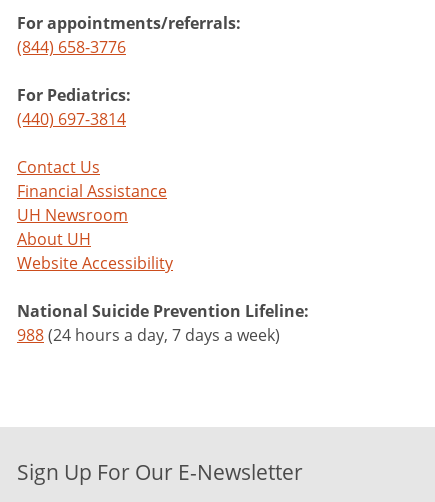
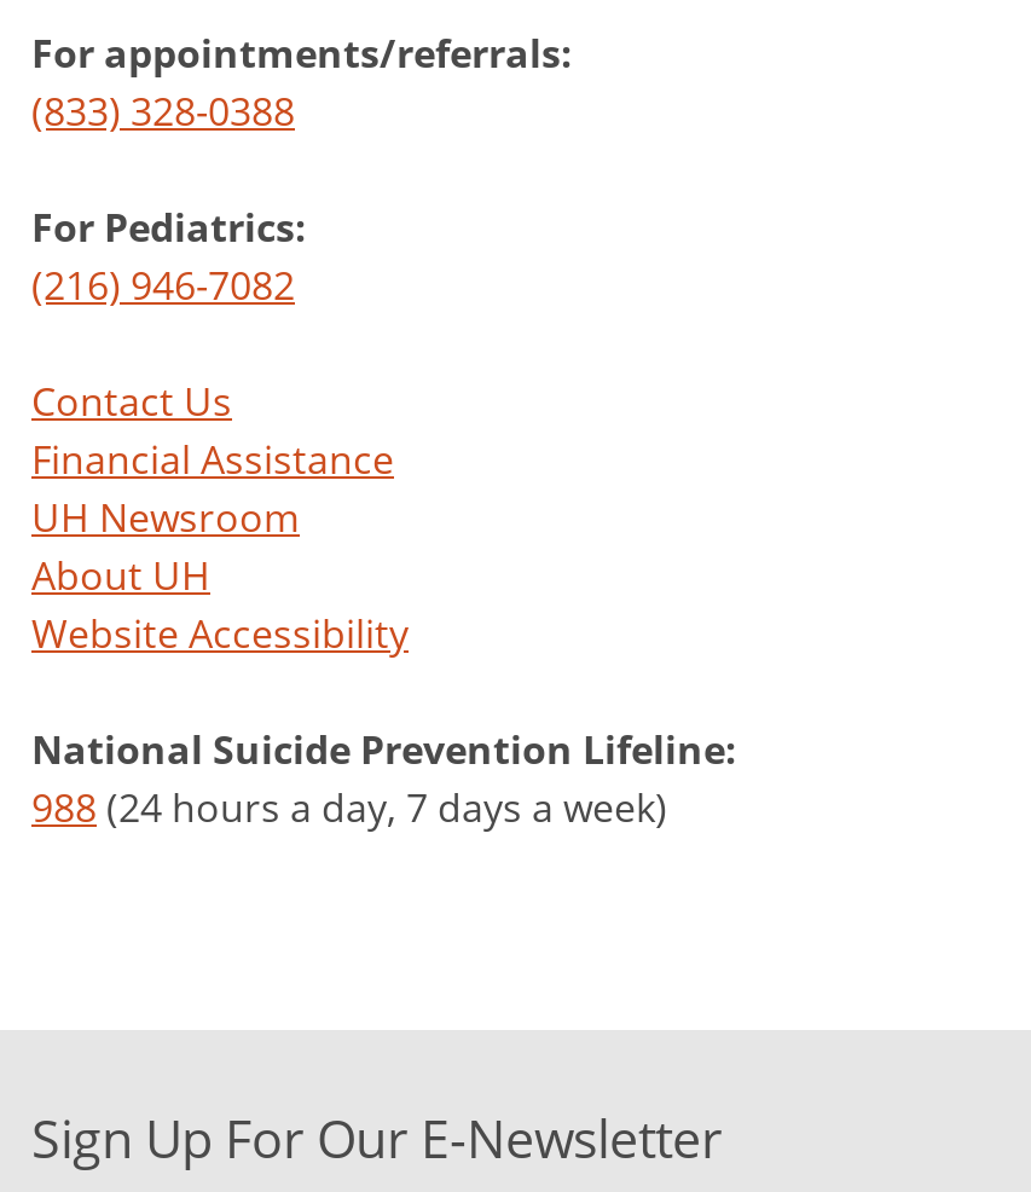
- (844) 658-3776
+ (833) 328-0388

- (440) 697-3814
+ (216) 946-7082
